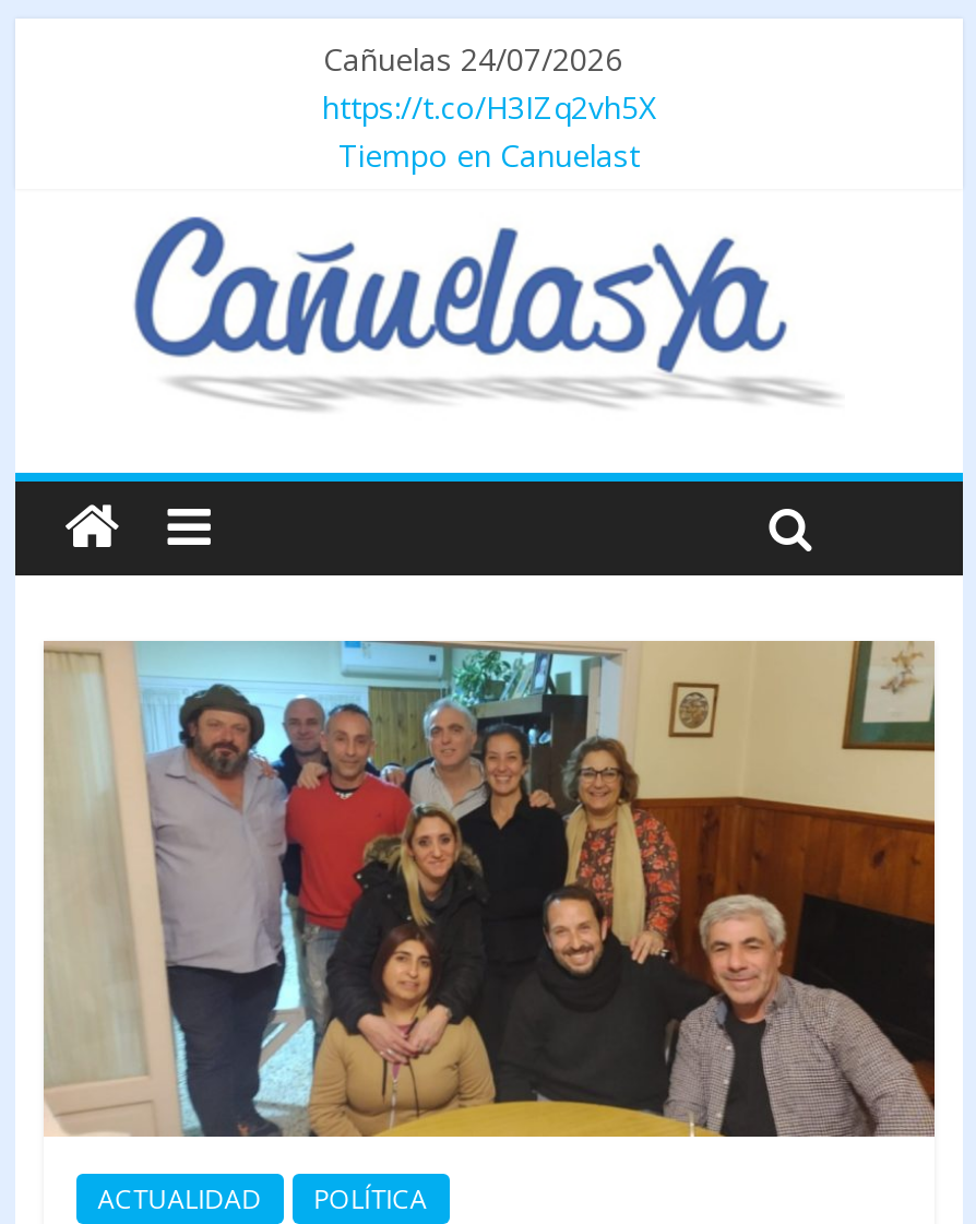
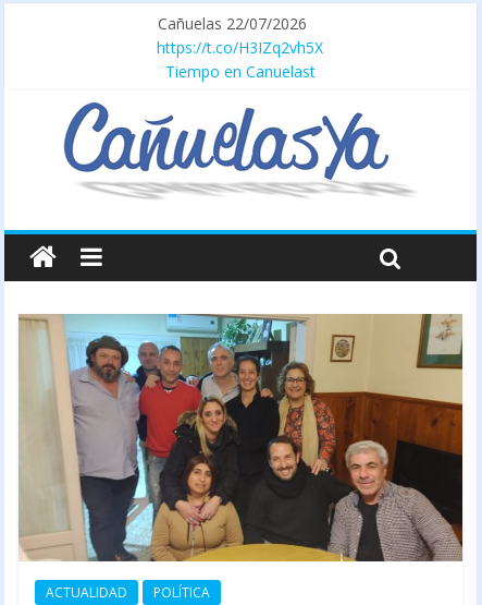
- Cañuelas 24/07/2026
+ Cañuelas 22/07/2026
